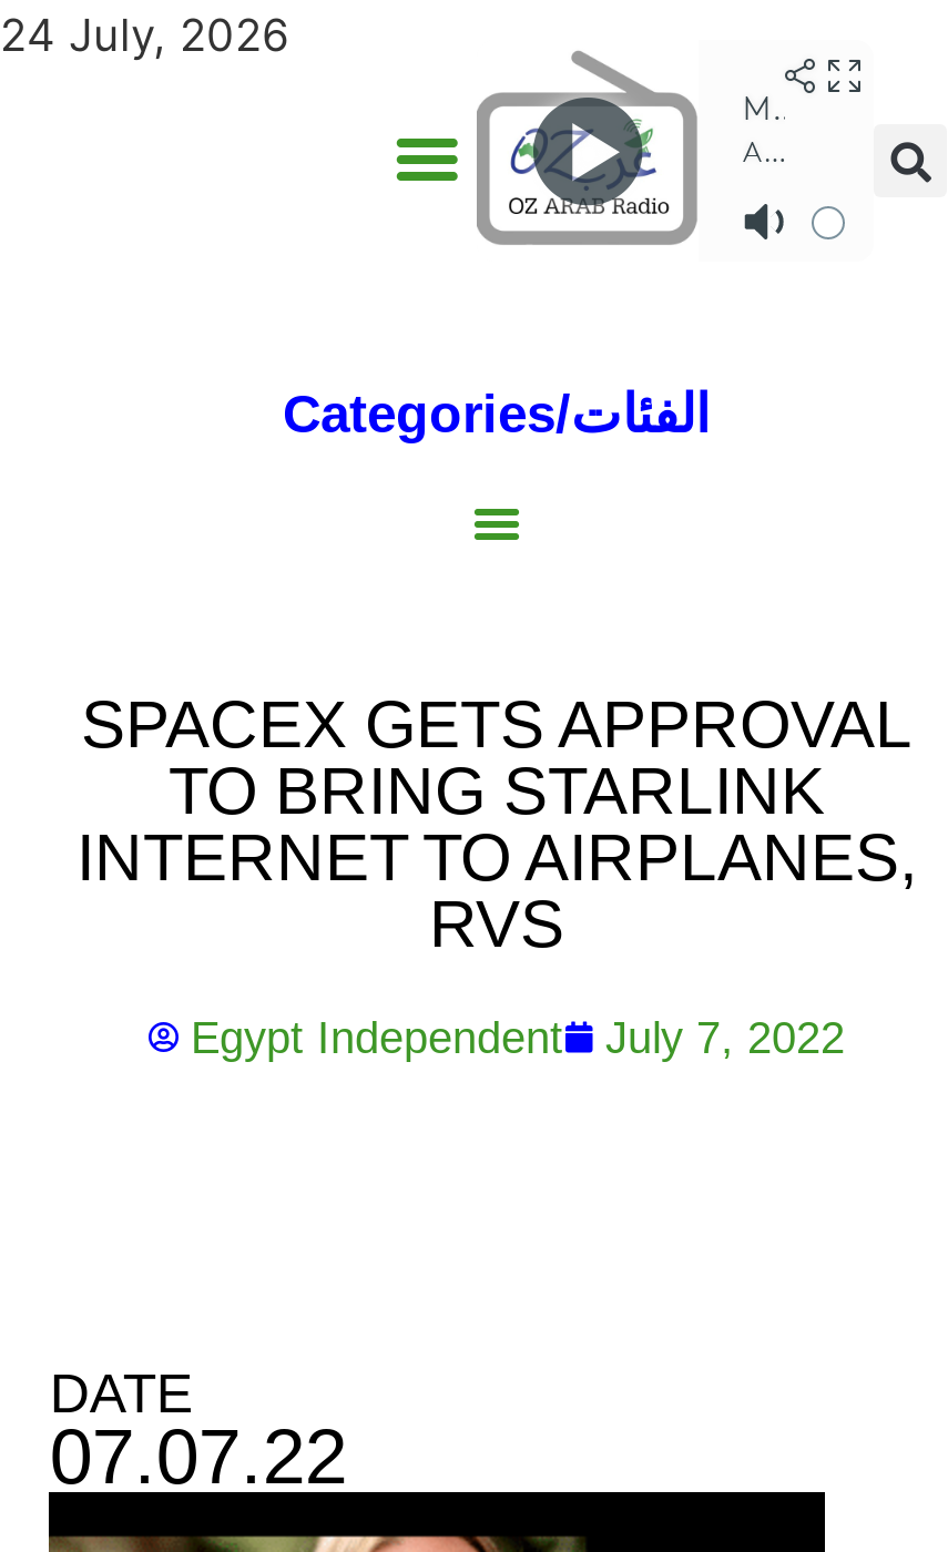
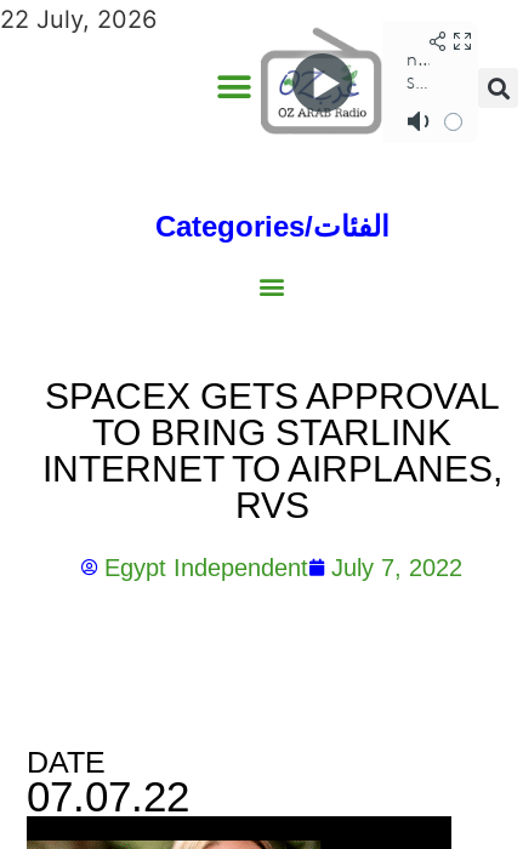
- 24 July, 2026
+ 22 July, 2026
